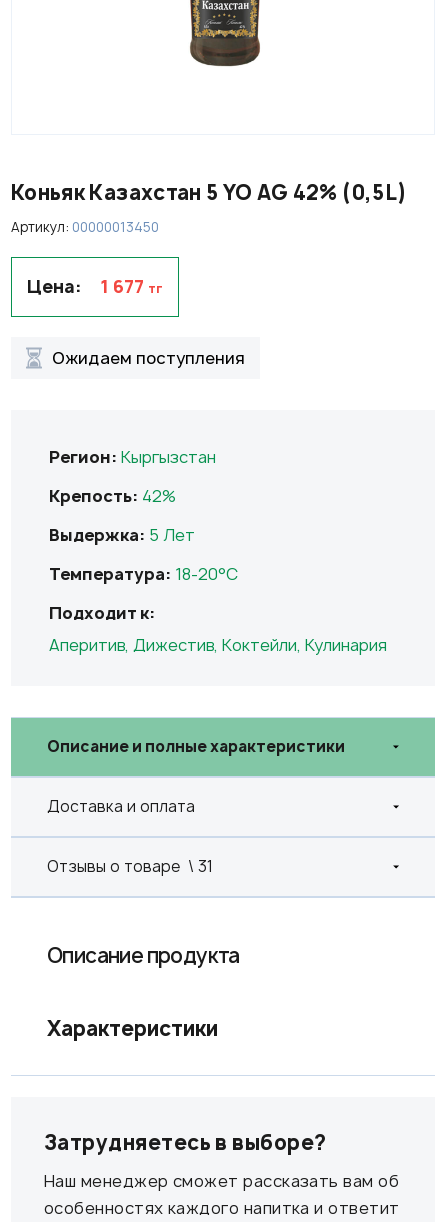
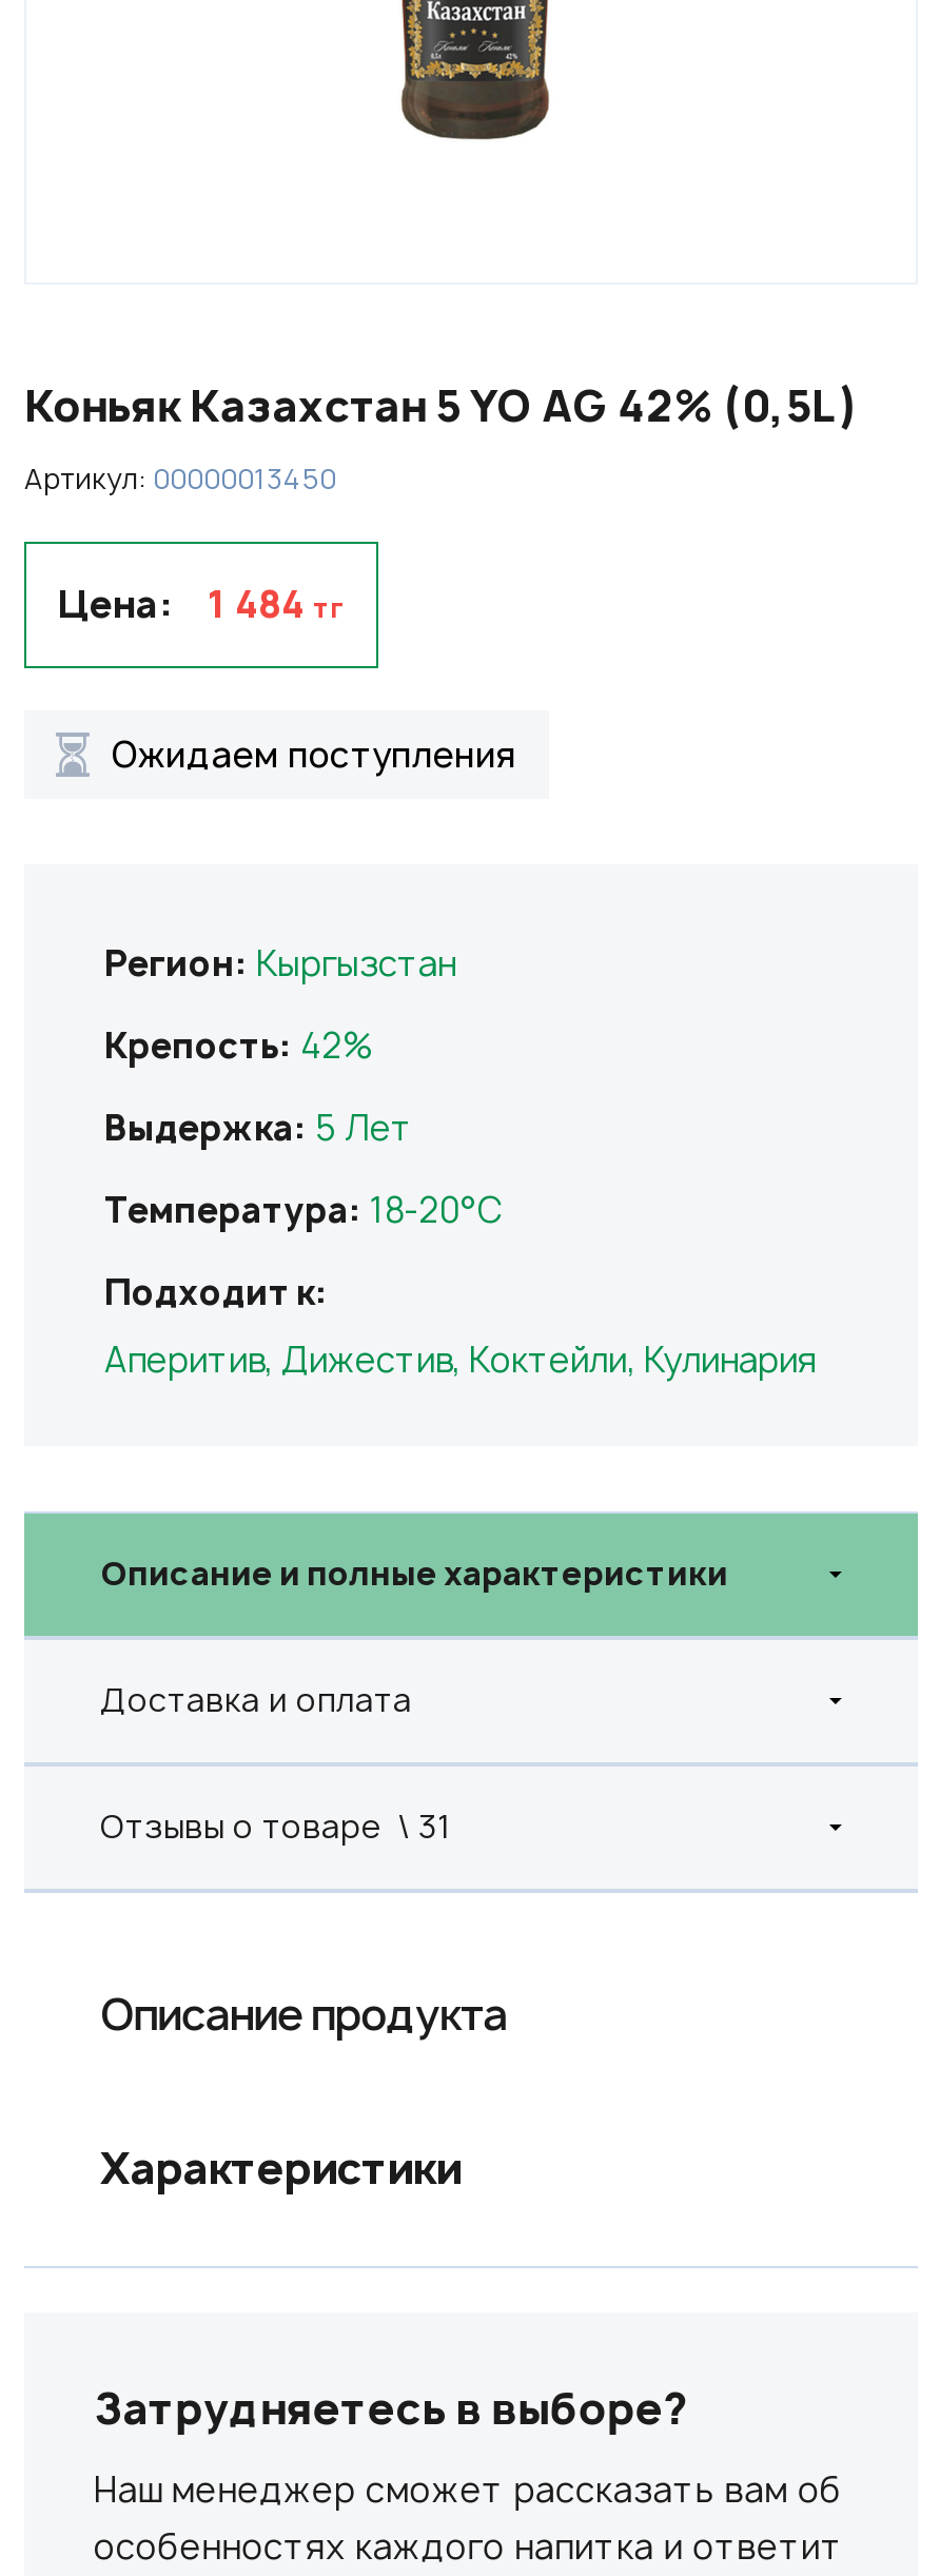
- Цена:
- 1 677 тг
+ Цена: 1 484 тг
